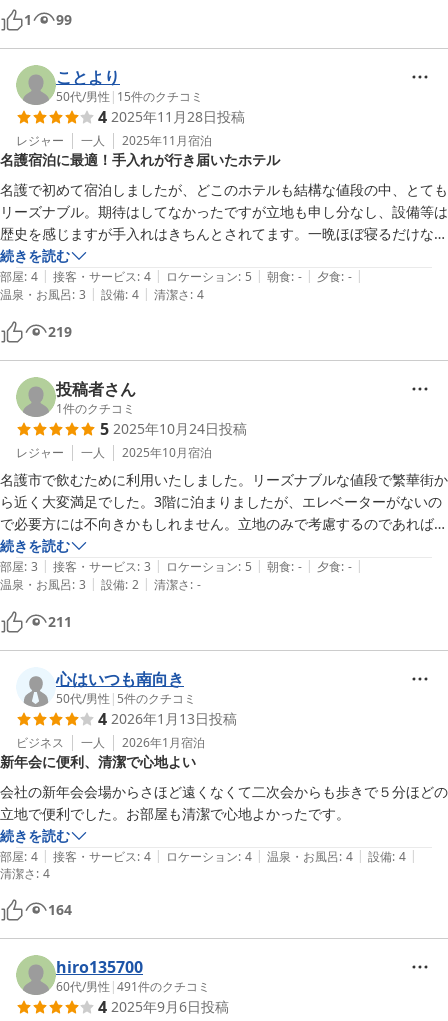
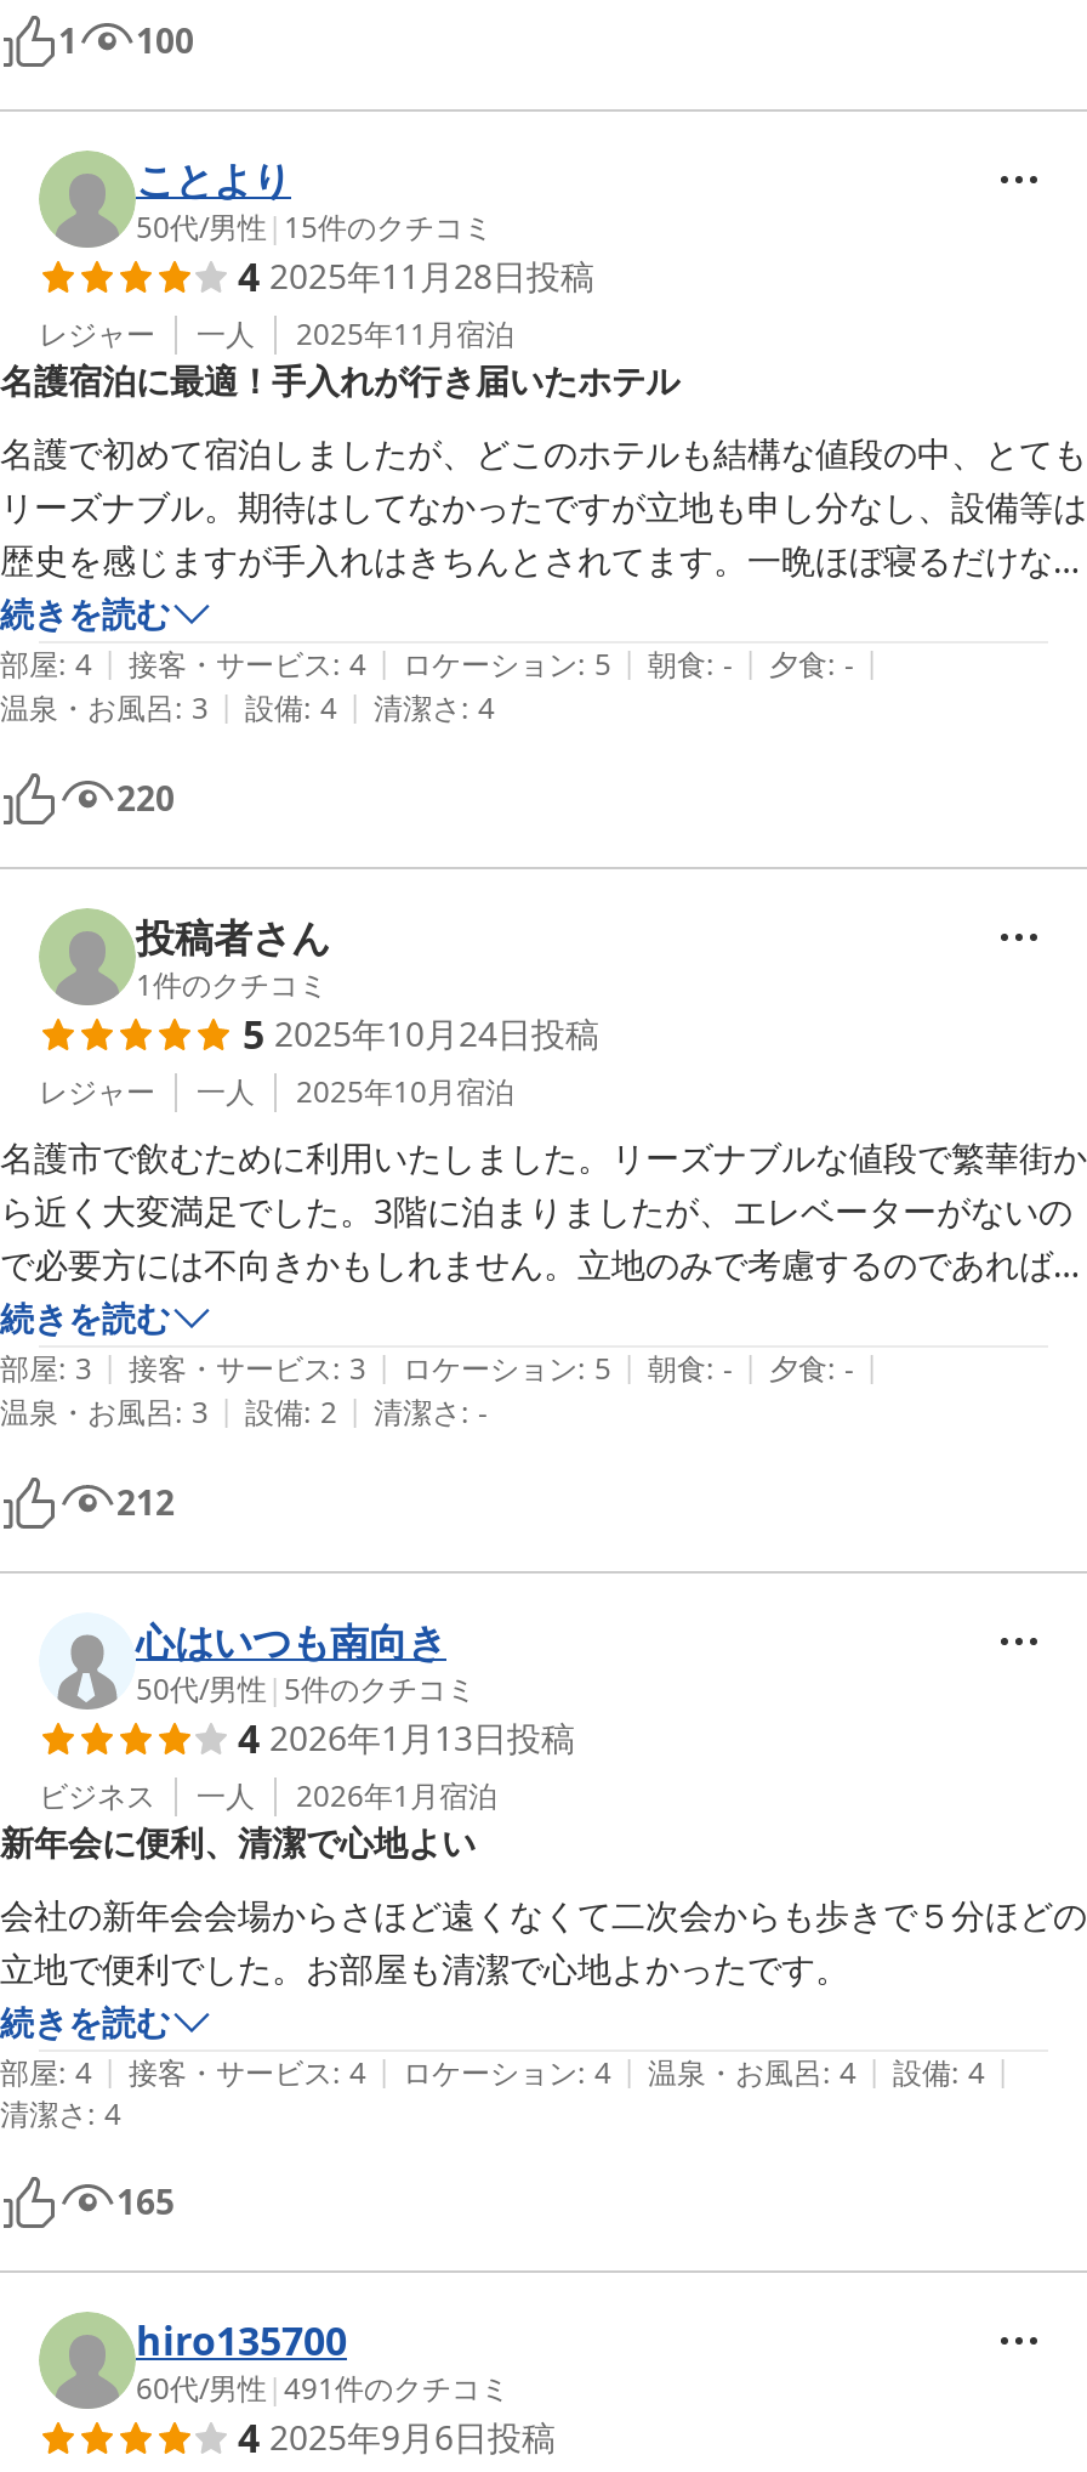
- 1 99
+ 1 100

- 219
+ 220

- 211
+ 212

- 164
+ 165
